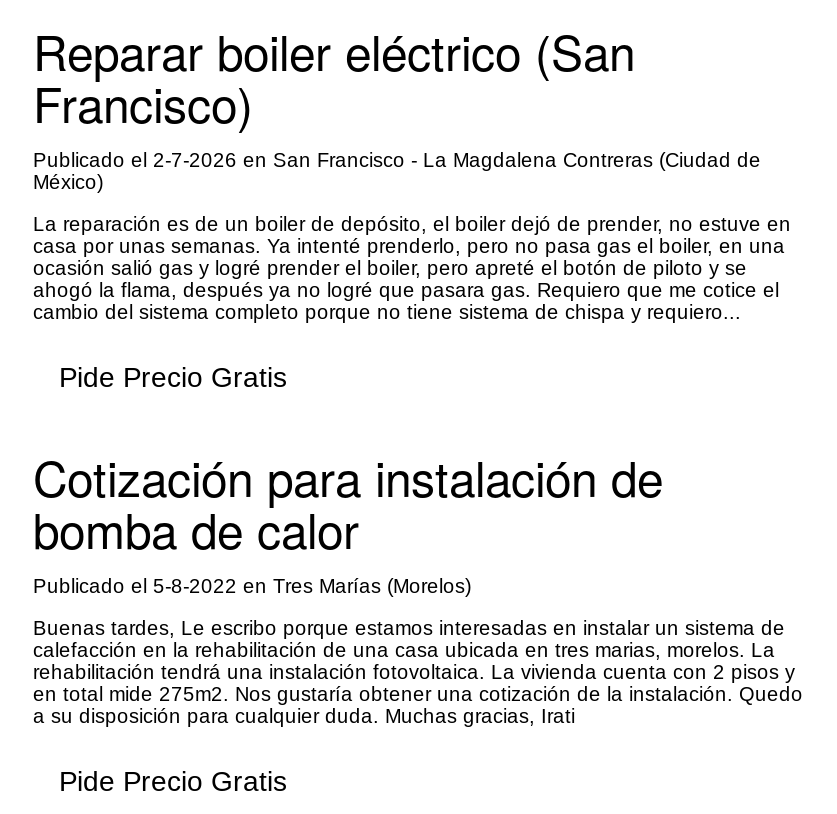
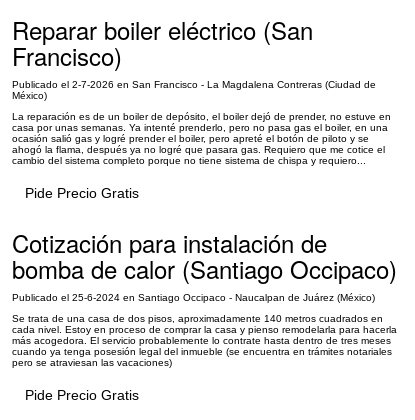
- bomba de calor
- Publicado el 5-8-2022 en Tres Marías (Morelos)
+ bomba de calor (Santiago Occipaco)
+ Publicado el 25-6-2024 en Santiago Occipaco - Naucalpan de Juárez (México)

- Buenas tardes, Le escribo porque estamos interesadas en instalar un sistema de
- calefacción en la rehabilitación de una casa ubicada en tres marias, morelos. La
- rehabilitación tendrá una instalación fotovoltaica. La vivienda cuenta con 2 pisos y
- en total mide 275m2. Nos gustaría obtener una cotización de la instalación. Quedo
- a su disposición para cualquier duda. Muchas gracias, Irati
+ Se trata de una casa de dos pisos, aproximadamente 140 metros cuadrados en
+ cada nivel. Estoy en proceso de comprar la casa y pienso remodelarla para hacerla
+ más acogedora. El servicio probablemente lo contrate hasta dentro de tres meses
+ cuando ya tenga posesión legal del inmueble (se encuentra en trámites notariales
+ pero se atraviesan las vacaciones)
